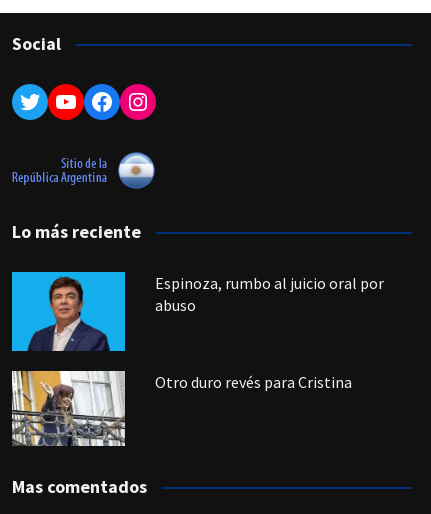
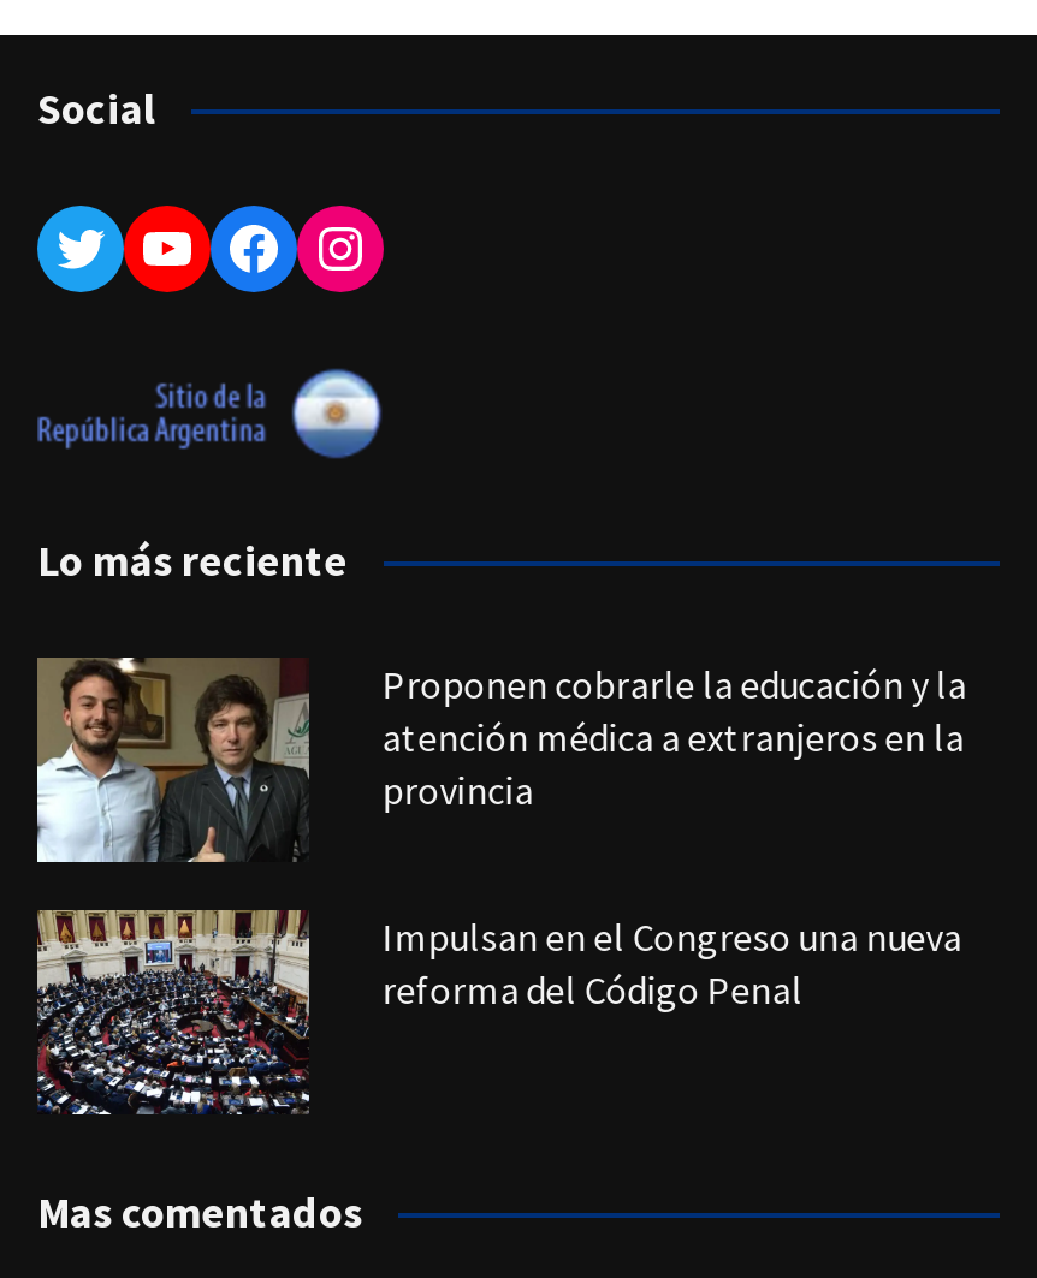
- [image]
- Espinoza, rumbo al juicio oral por
- abuso
+ [image]
+ Proponen cobrarle la educación y la
+ atención médica a extranjeros en la
+ provincia

- [image]
- Otro duro revés para Cristina
+ [image]
+ Impulsan en el Congreso una nueva
+ reforma del Código Penal
